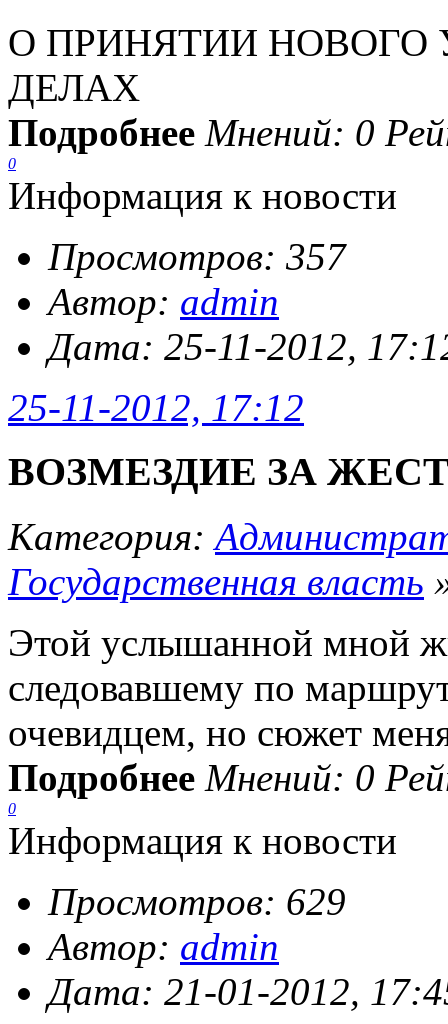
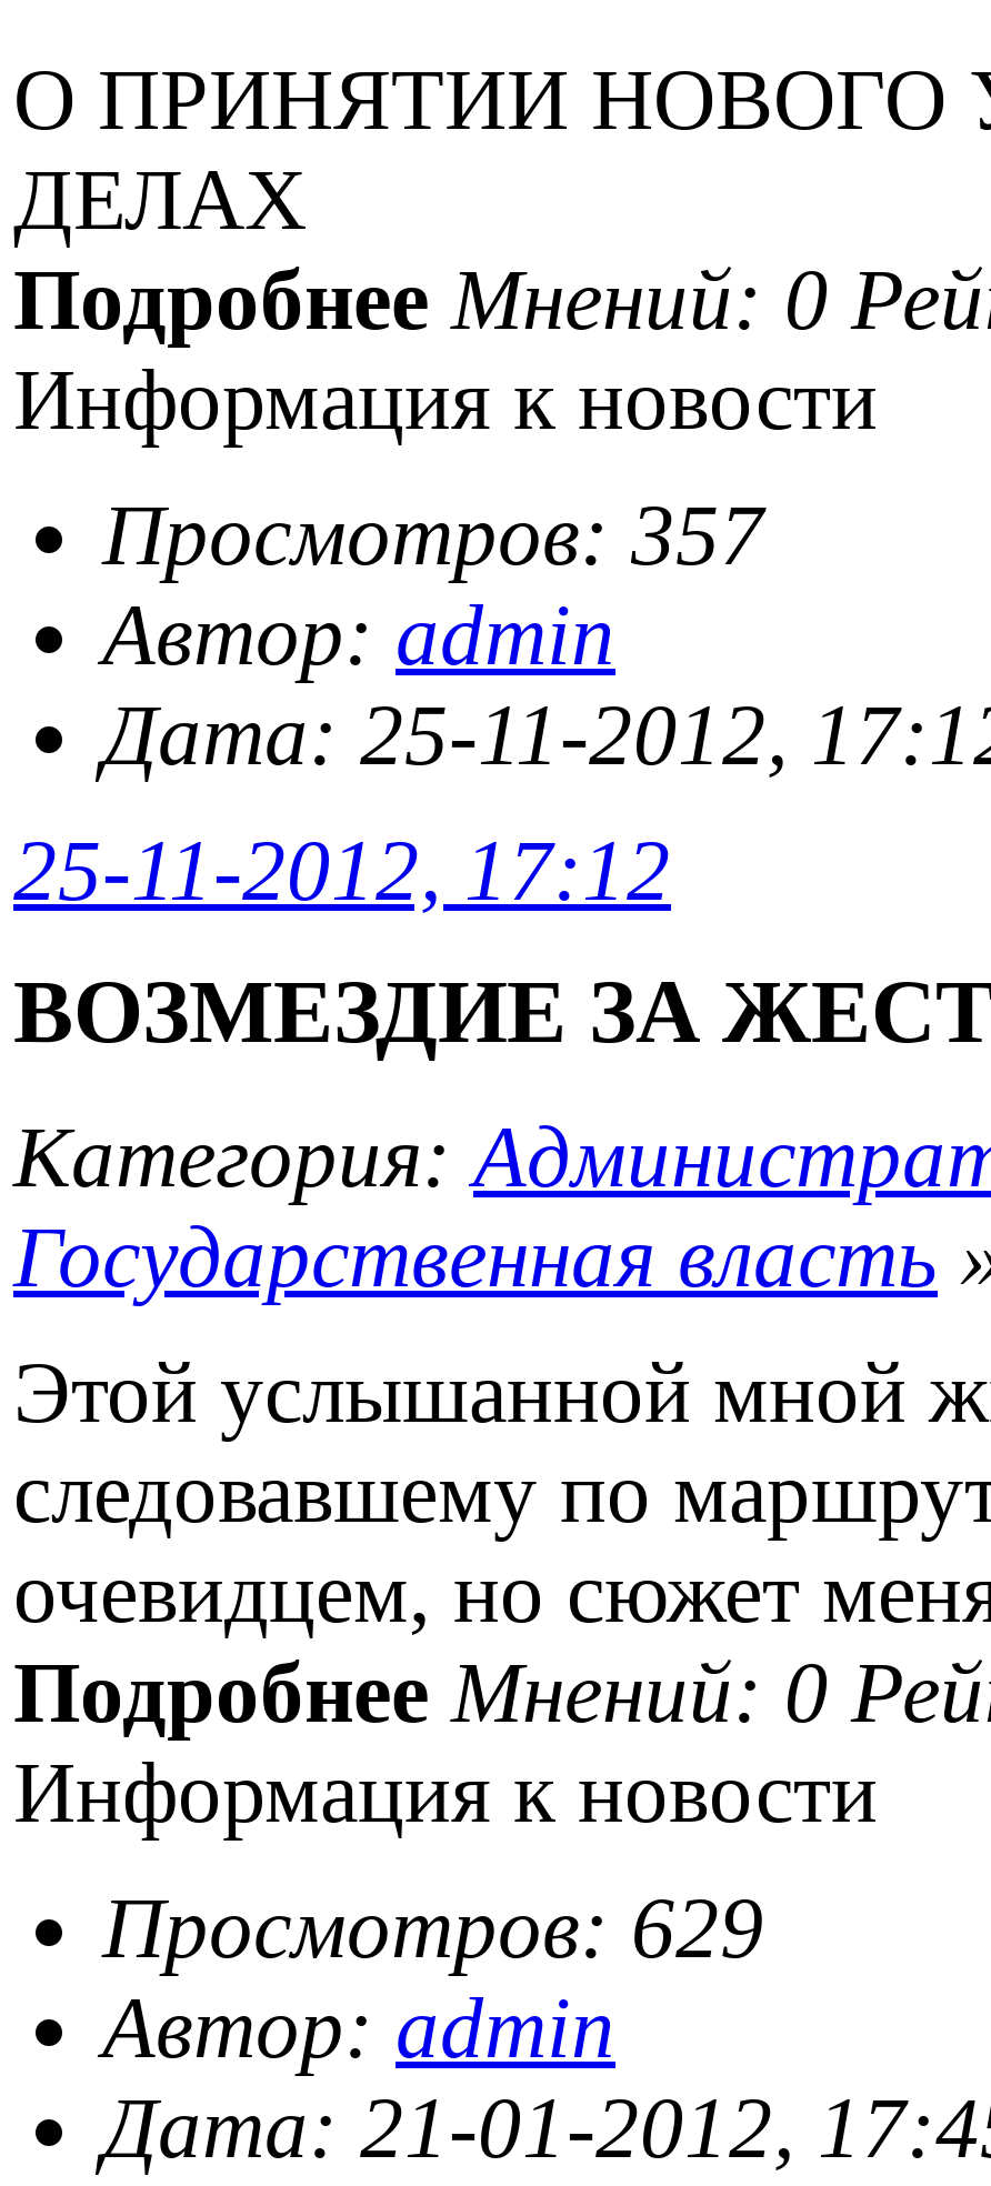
- 0

- 0
